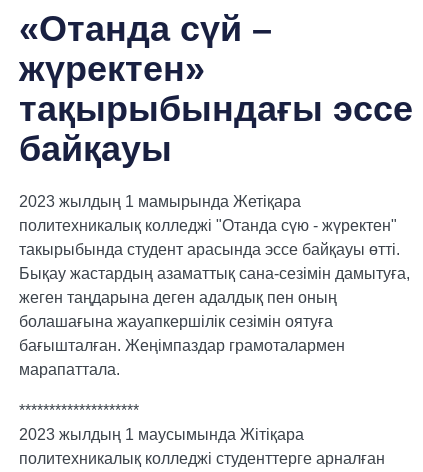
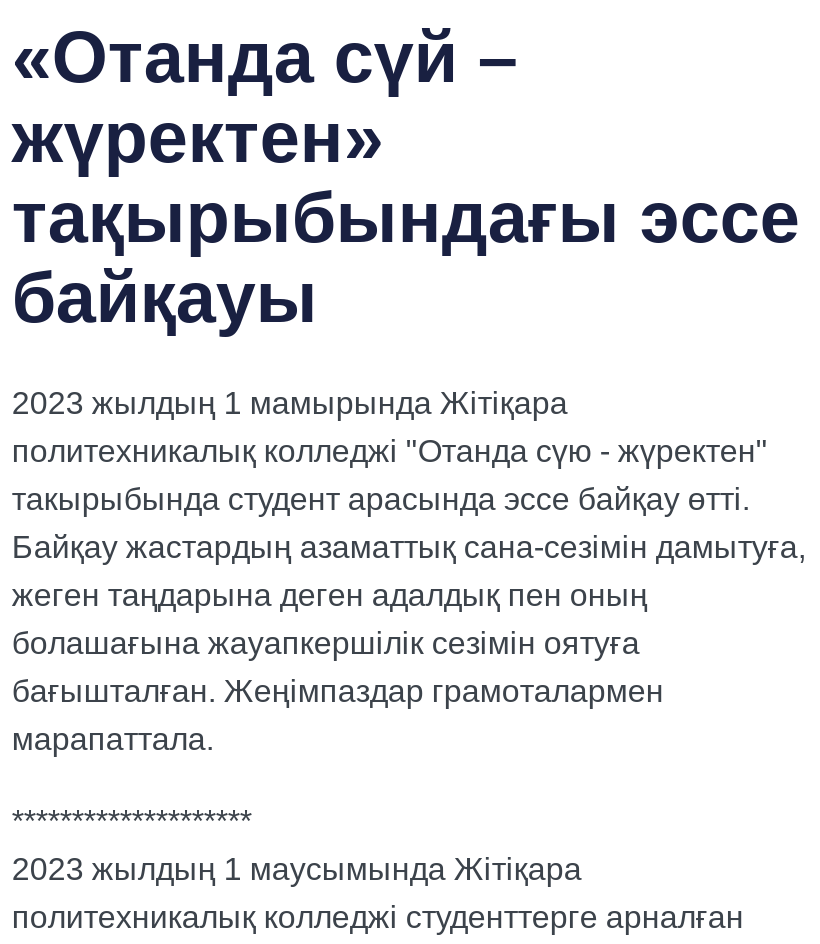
- 2023 жылдың 1 мамырында Жетіқара
+ 2023 жылдың 1 мамырында Жітіқара

- такырыбында студент арасында эссе байқауы өтті.
+ такырыбында студент арасында эссе байқау өтті.

- Бықау жастардың азаматтық сана-сезімін дамытуға,
+ Байқау жастардың азаматтық сана-сезімін дамытуға,
